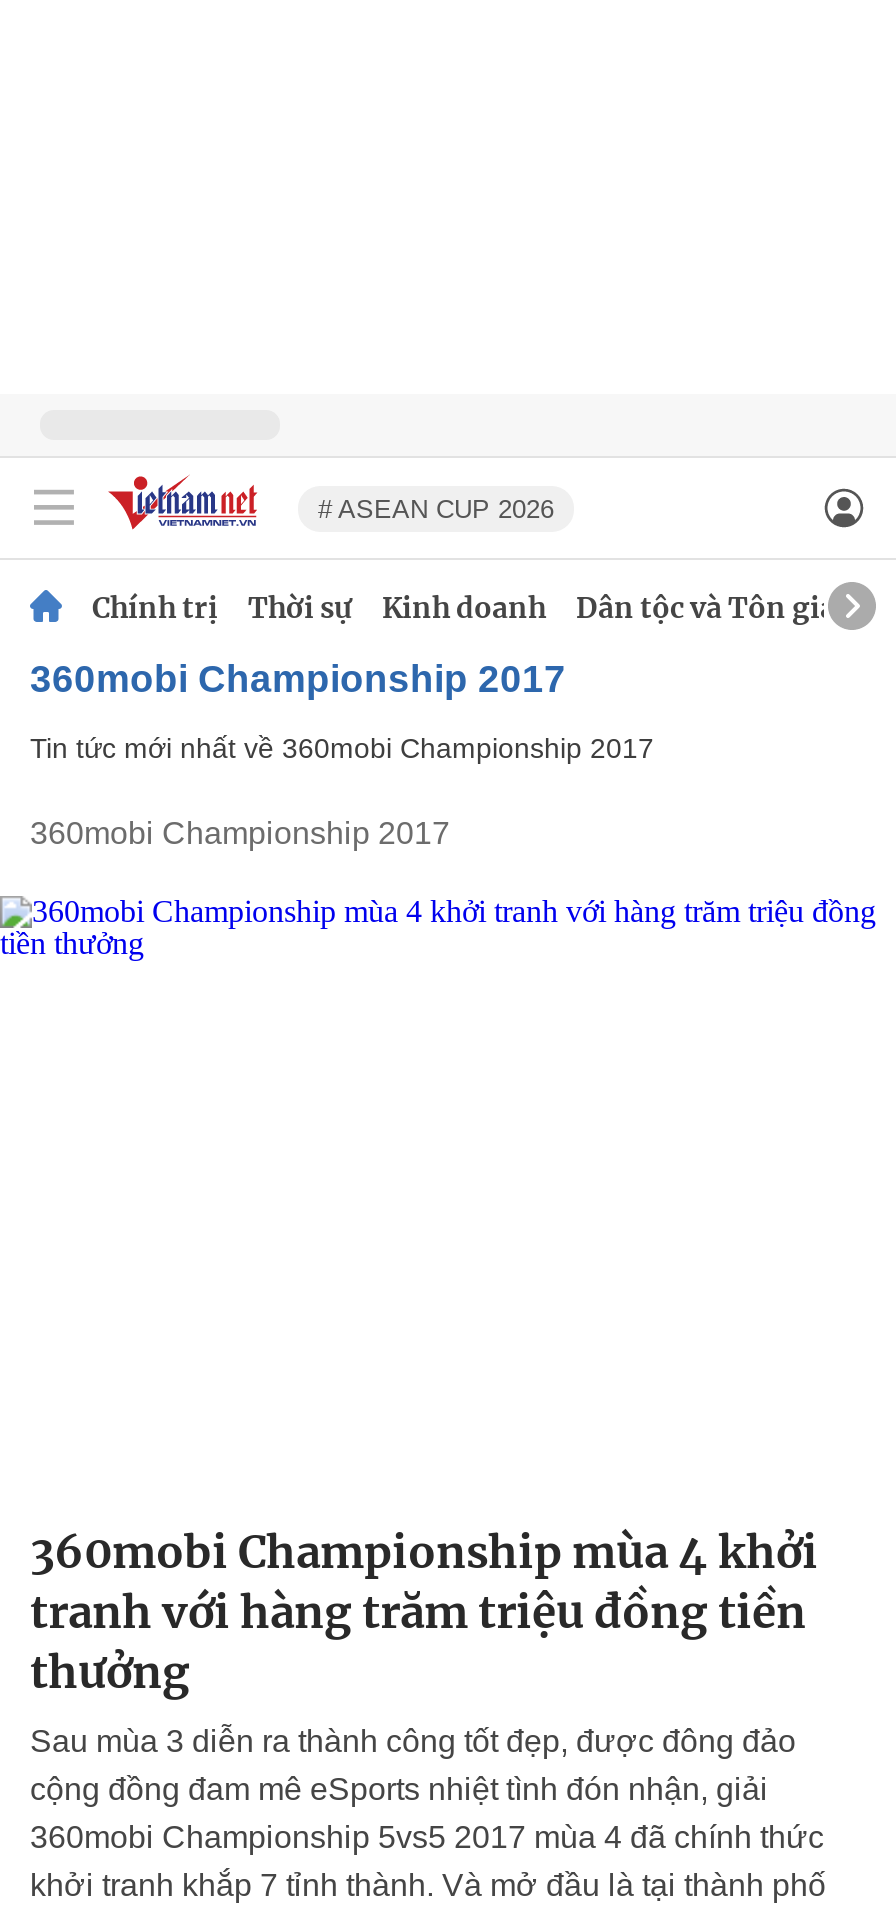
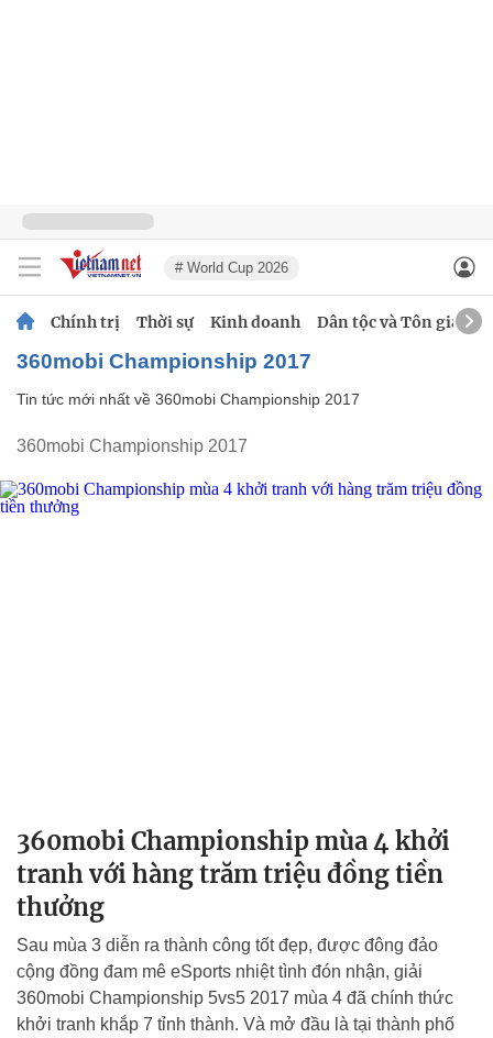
- # ASEAN CUP 2026
+ # World Cup 2026
